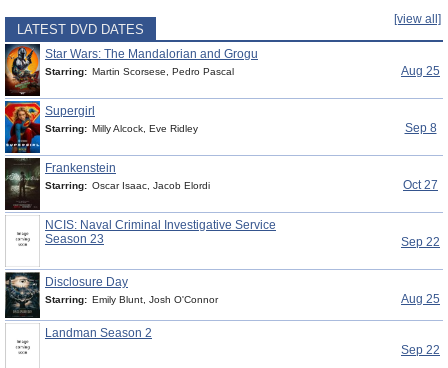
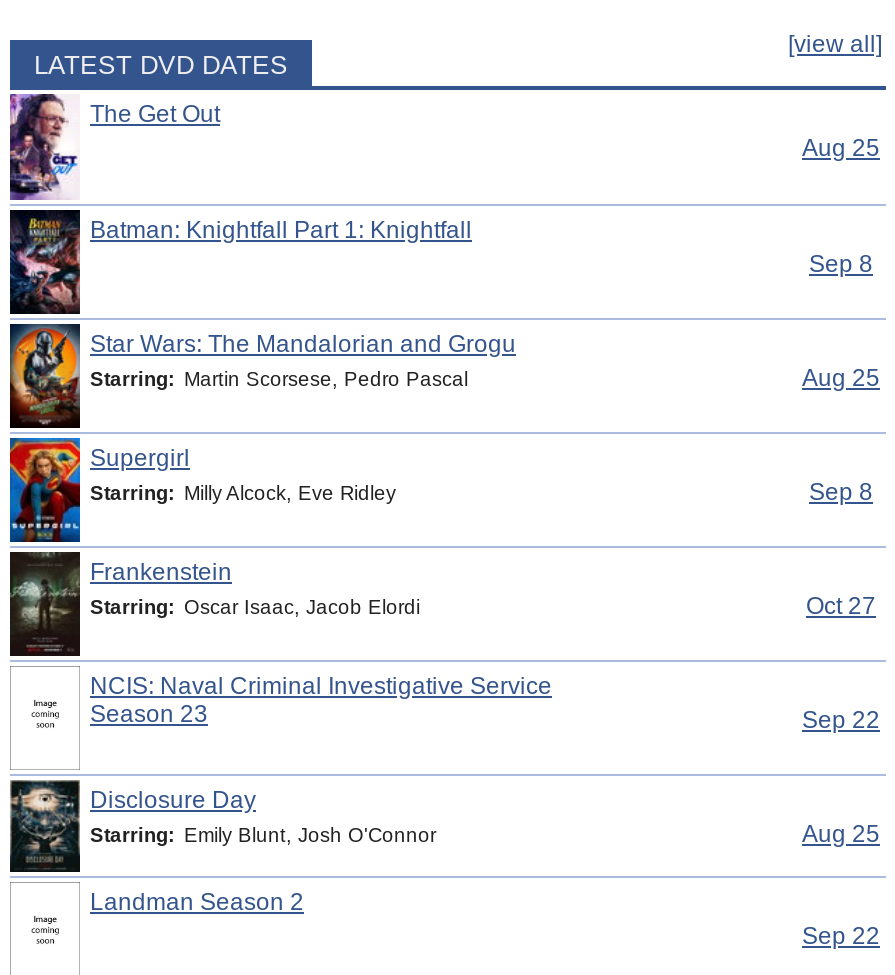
+ [image]
+ The Get Out
+ Aug 25
+ Batman: Knightfall Part 1: Knightfall
+ Sep 8
